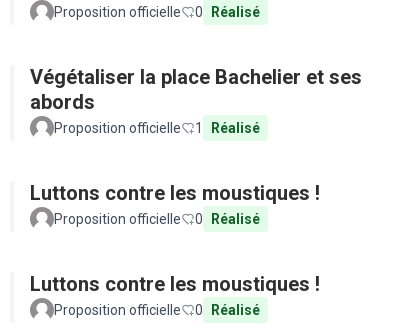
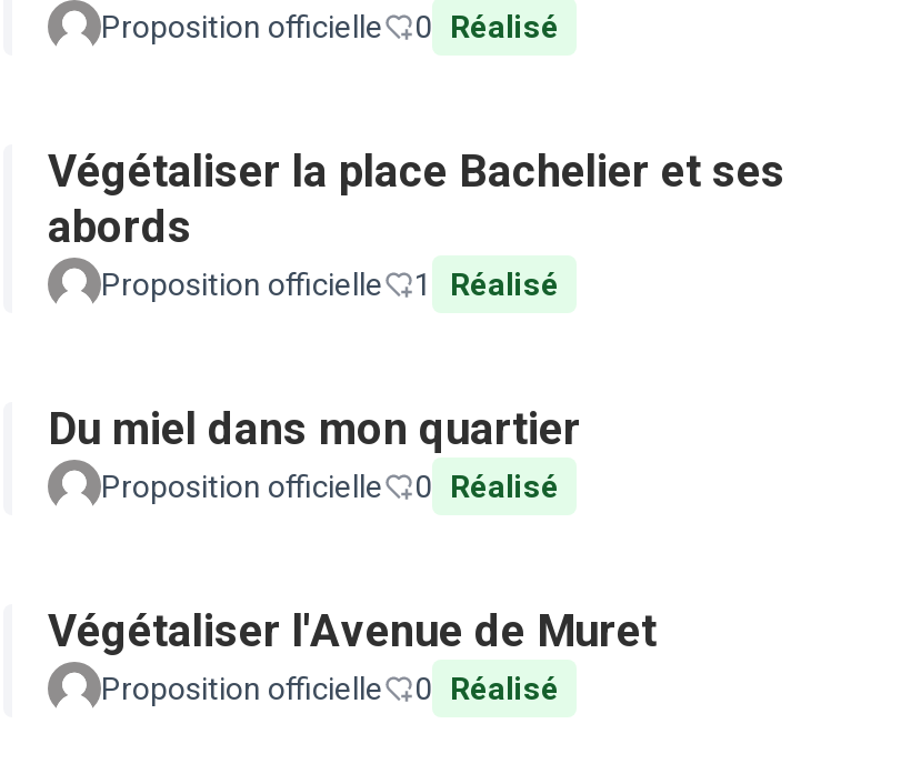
- Luttons contre les moustiques !
+ Du miel dans mon quartier

- Luttons contre les moustiques !
+ Végétaliser l'Avenue de Muret
